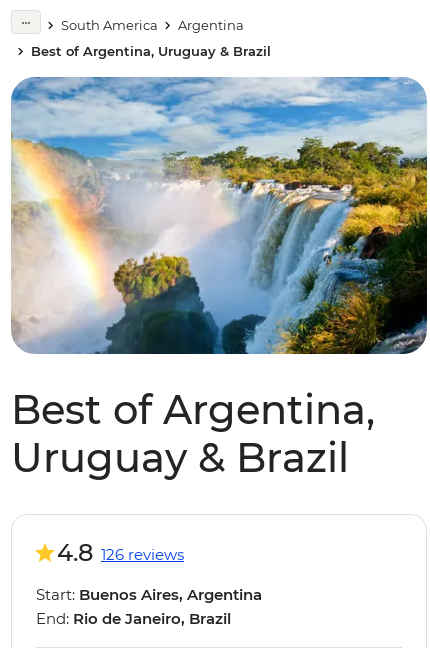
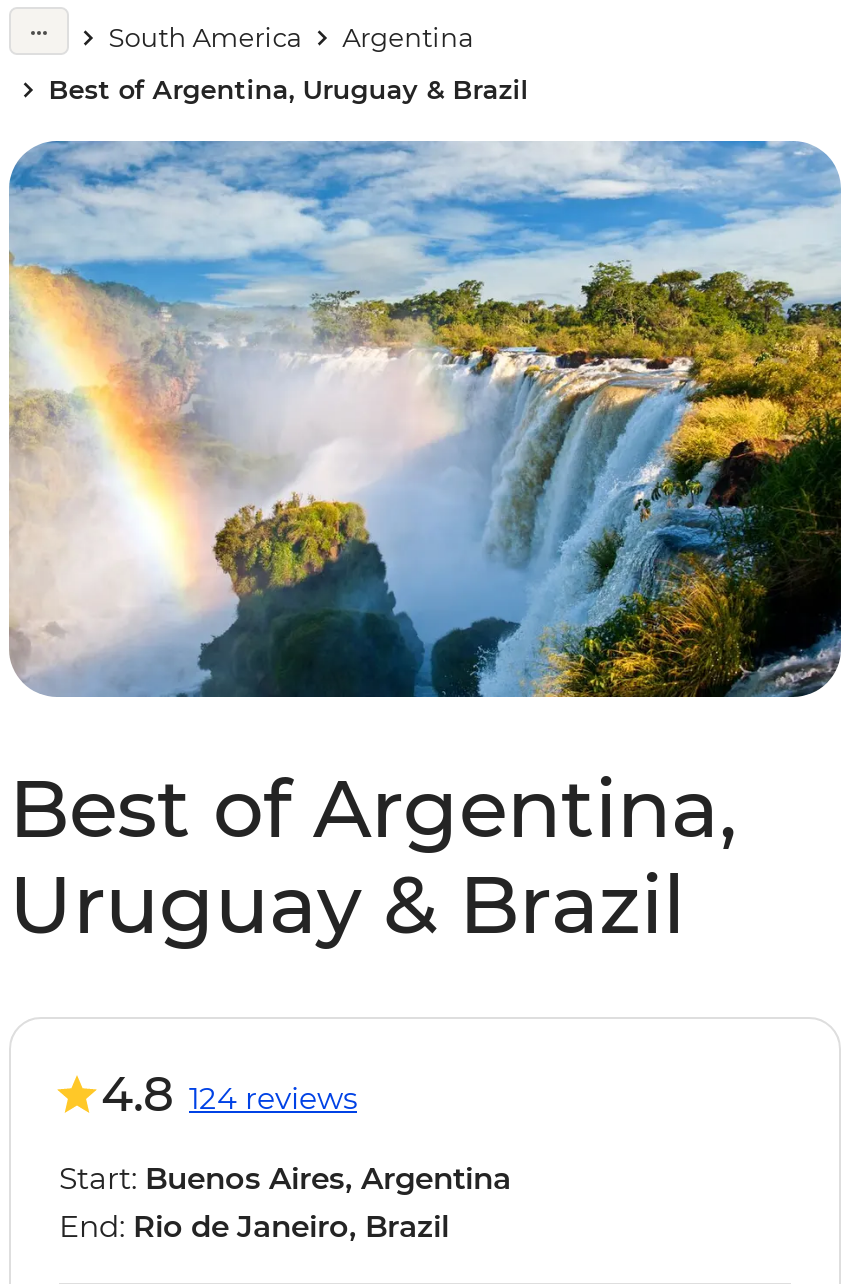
- 4.8 126 reviews
+ 4.8 124 reviews
